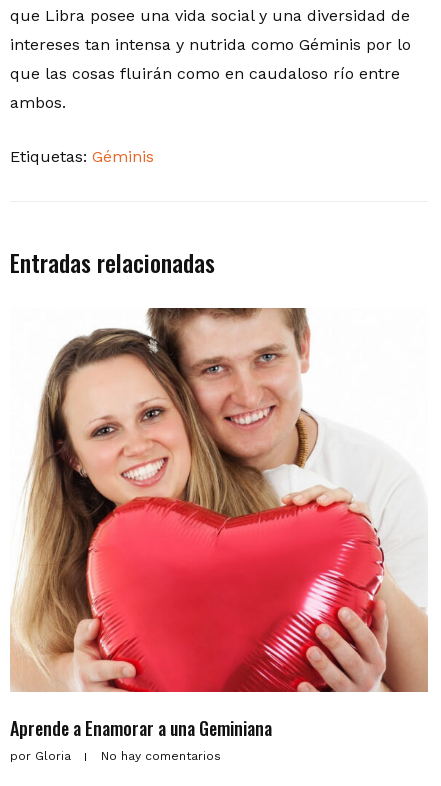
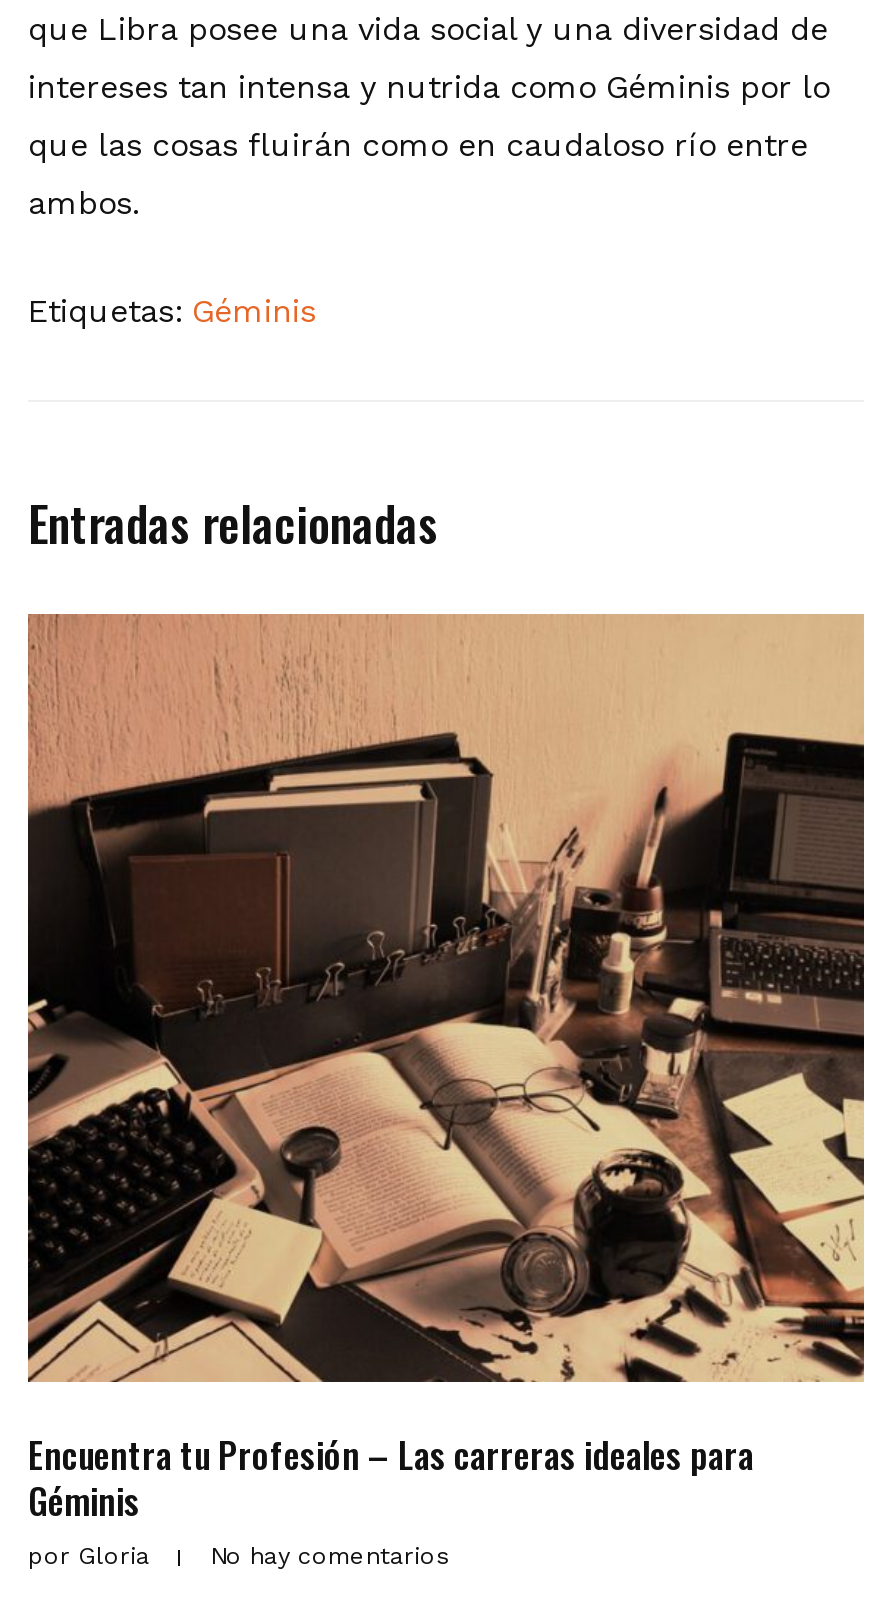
- [image]
- Aprende a Enamorar a una Geminiana
+ [image]
+ Encuentra tu Profesión – Las carreras ideales para
+ Géminis
